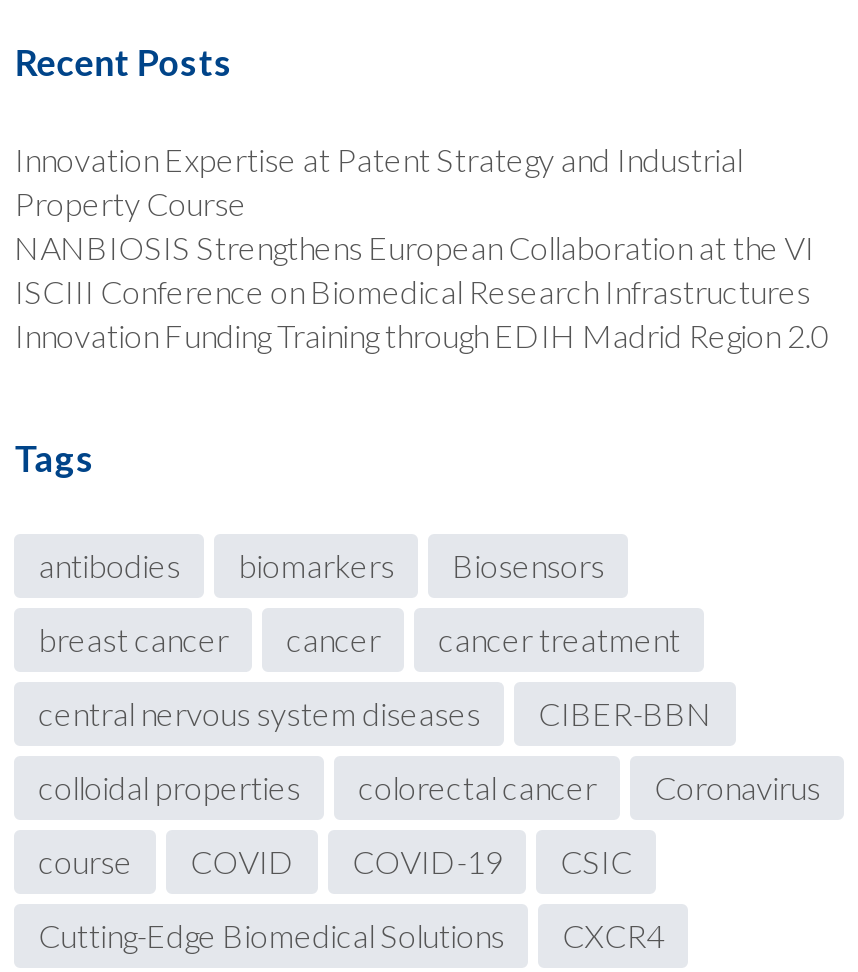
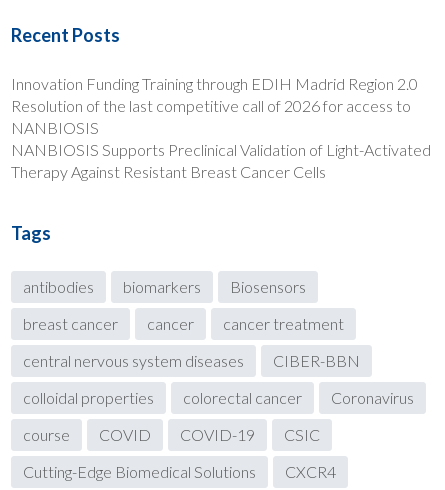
- Innovation Expertise at Patent Strategy and Industrial
- Property Course
- NANBIOSIS Strengthens European Collaboration at the VI
- ISCIII Conference on Biomedical Research Infrastructures

moved up: Innovation Funding Training through EDIH Madrid Region 2.0

+ Resolution of the last competitive call of 2026 for access to
+ NANBIOSIS
+ NANBIOSIS Supports Preclinical Validation of Light-Activated
+ Therapy Against Resistant Breast Cancer Cells
